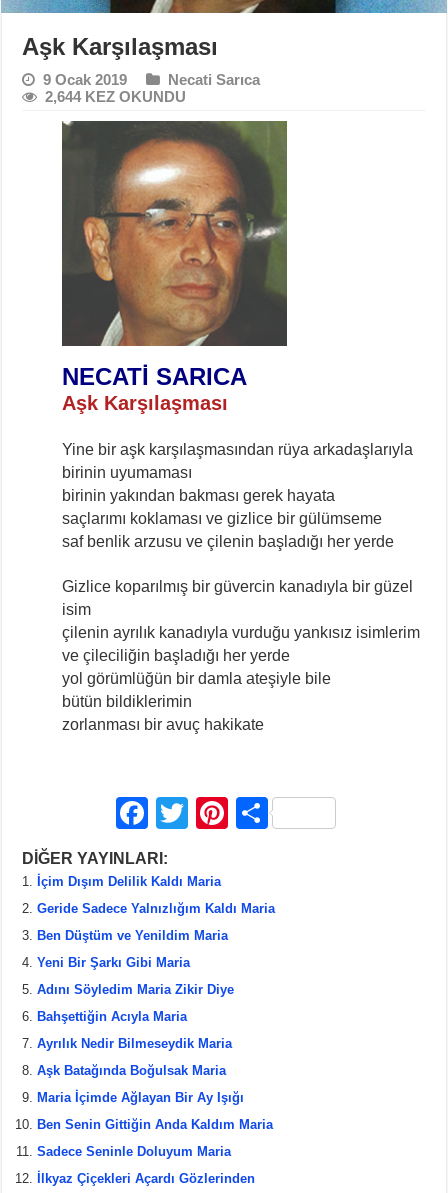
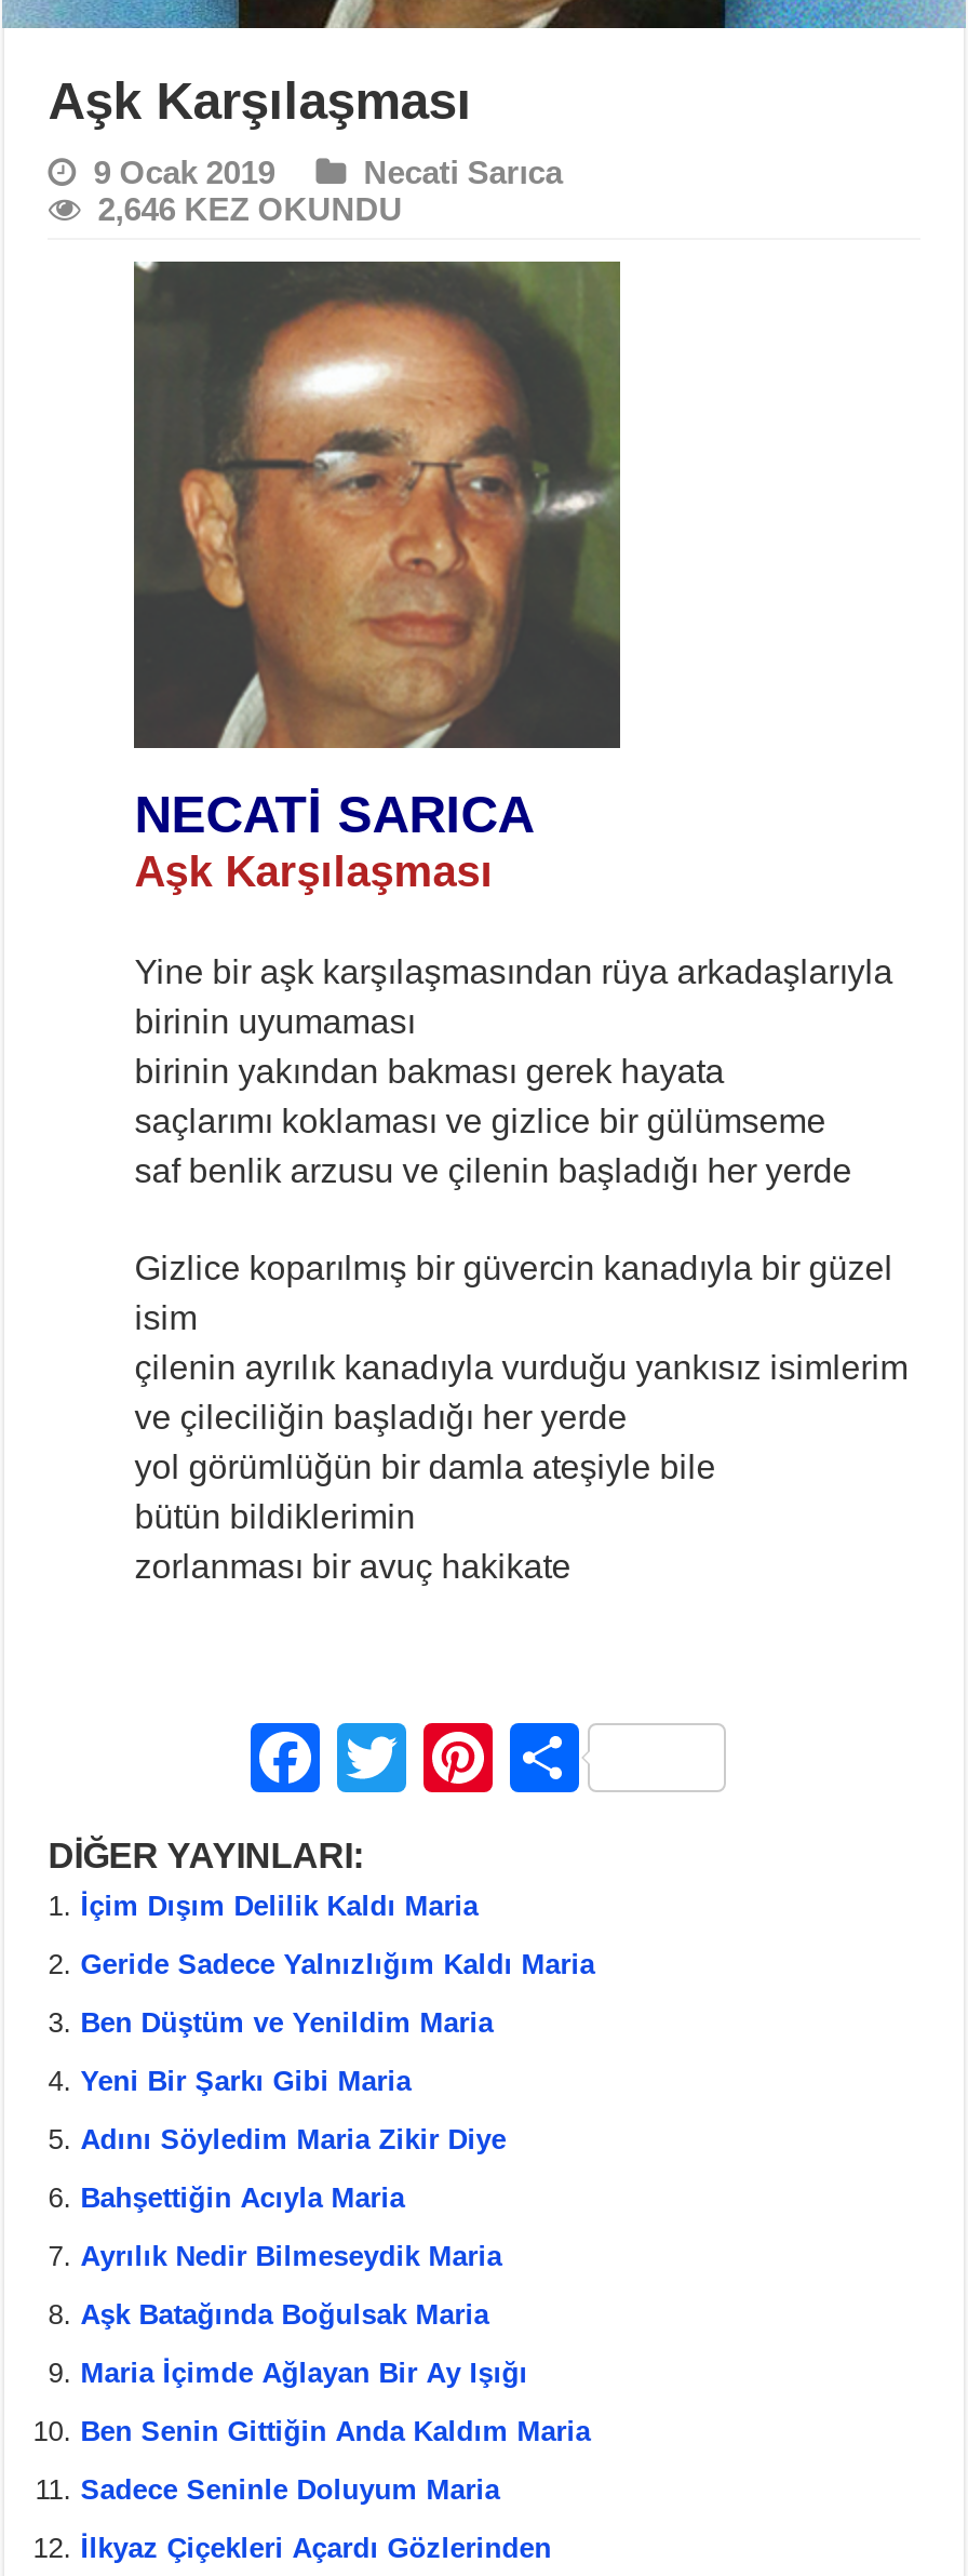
- 2,644 KEZ OKUNDU
+ 2,646 KEZ OKUNDU
